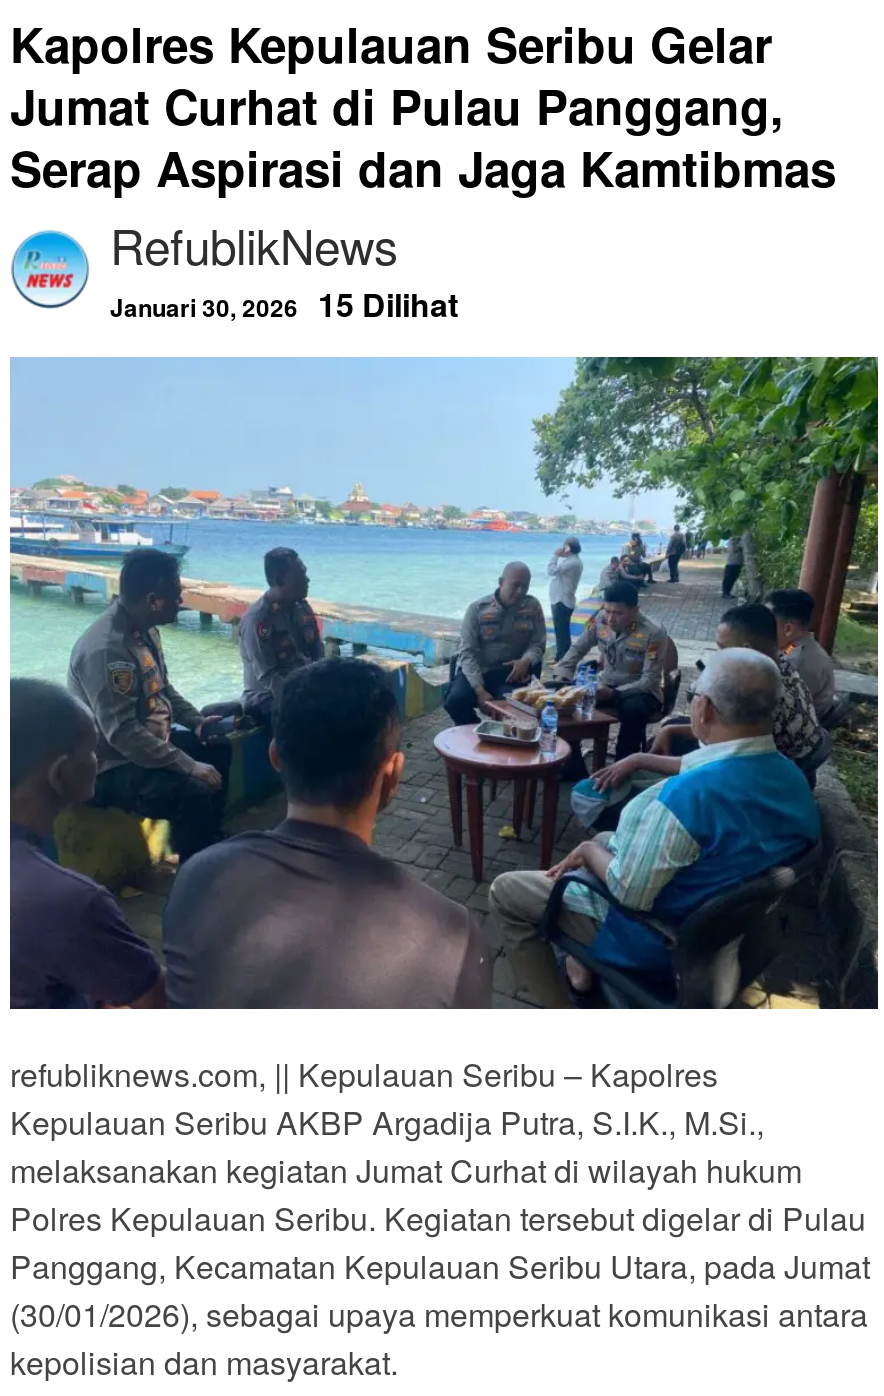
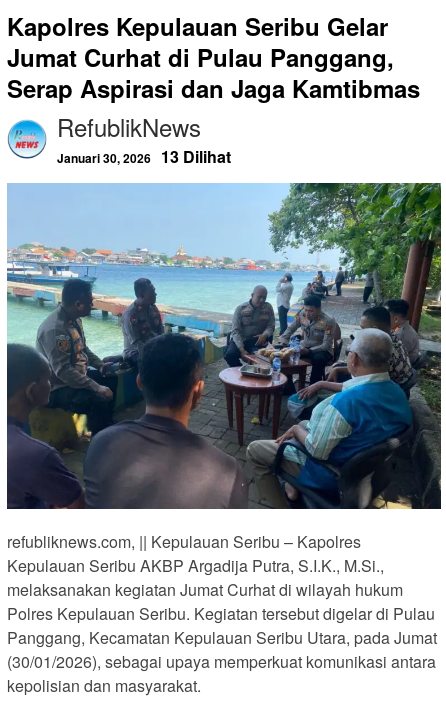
- Januari 30, 2026 15 Dilihat
+ Januari 30, 2026 13 Dilihat
